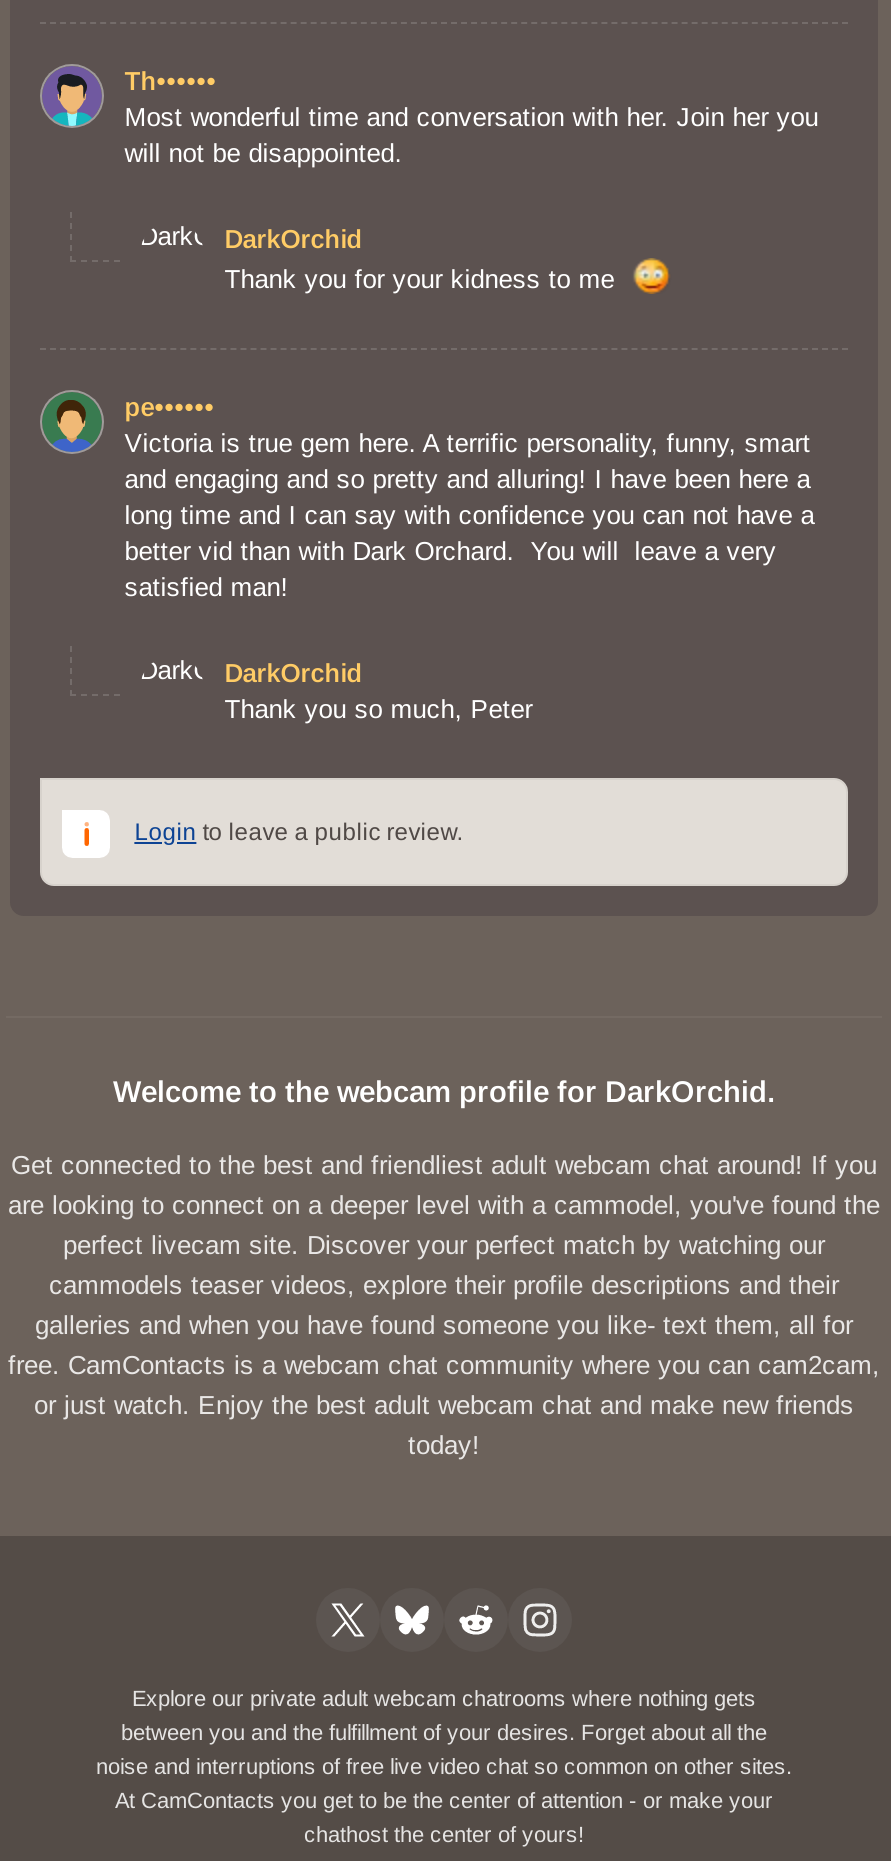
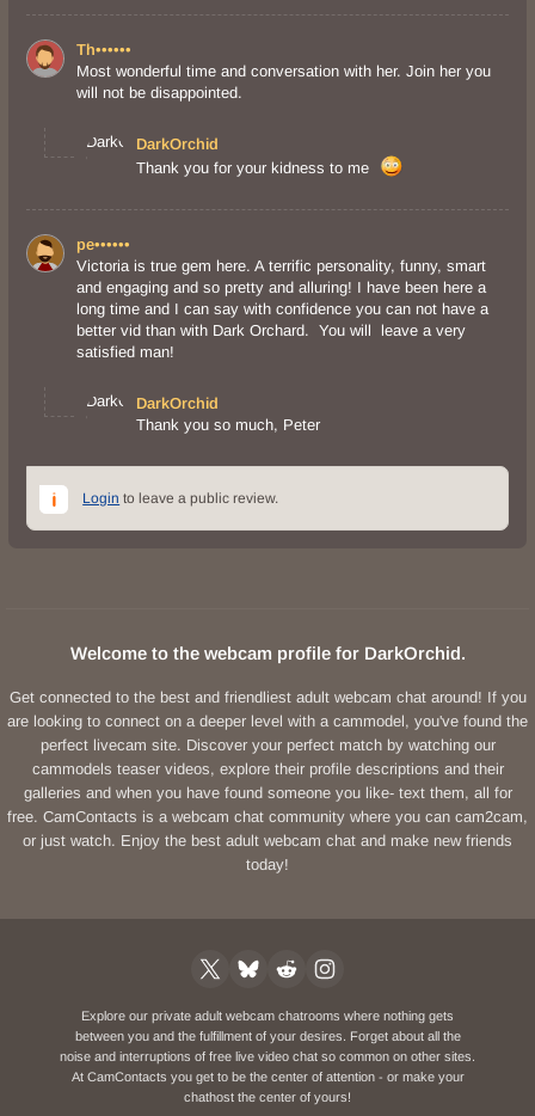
- [image]
+ [image]

- [image]
+ [image]
